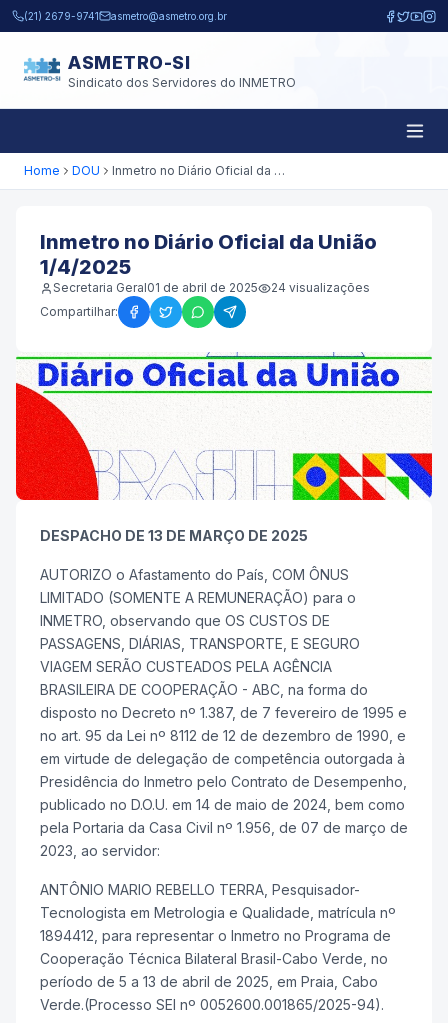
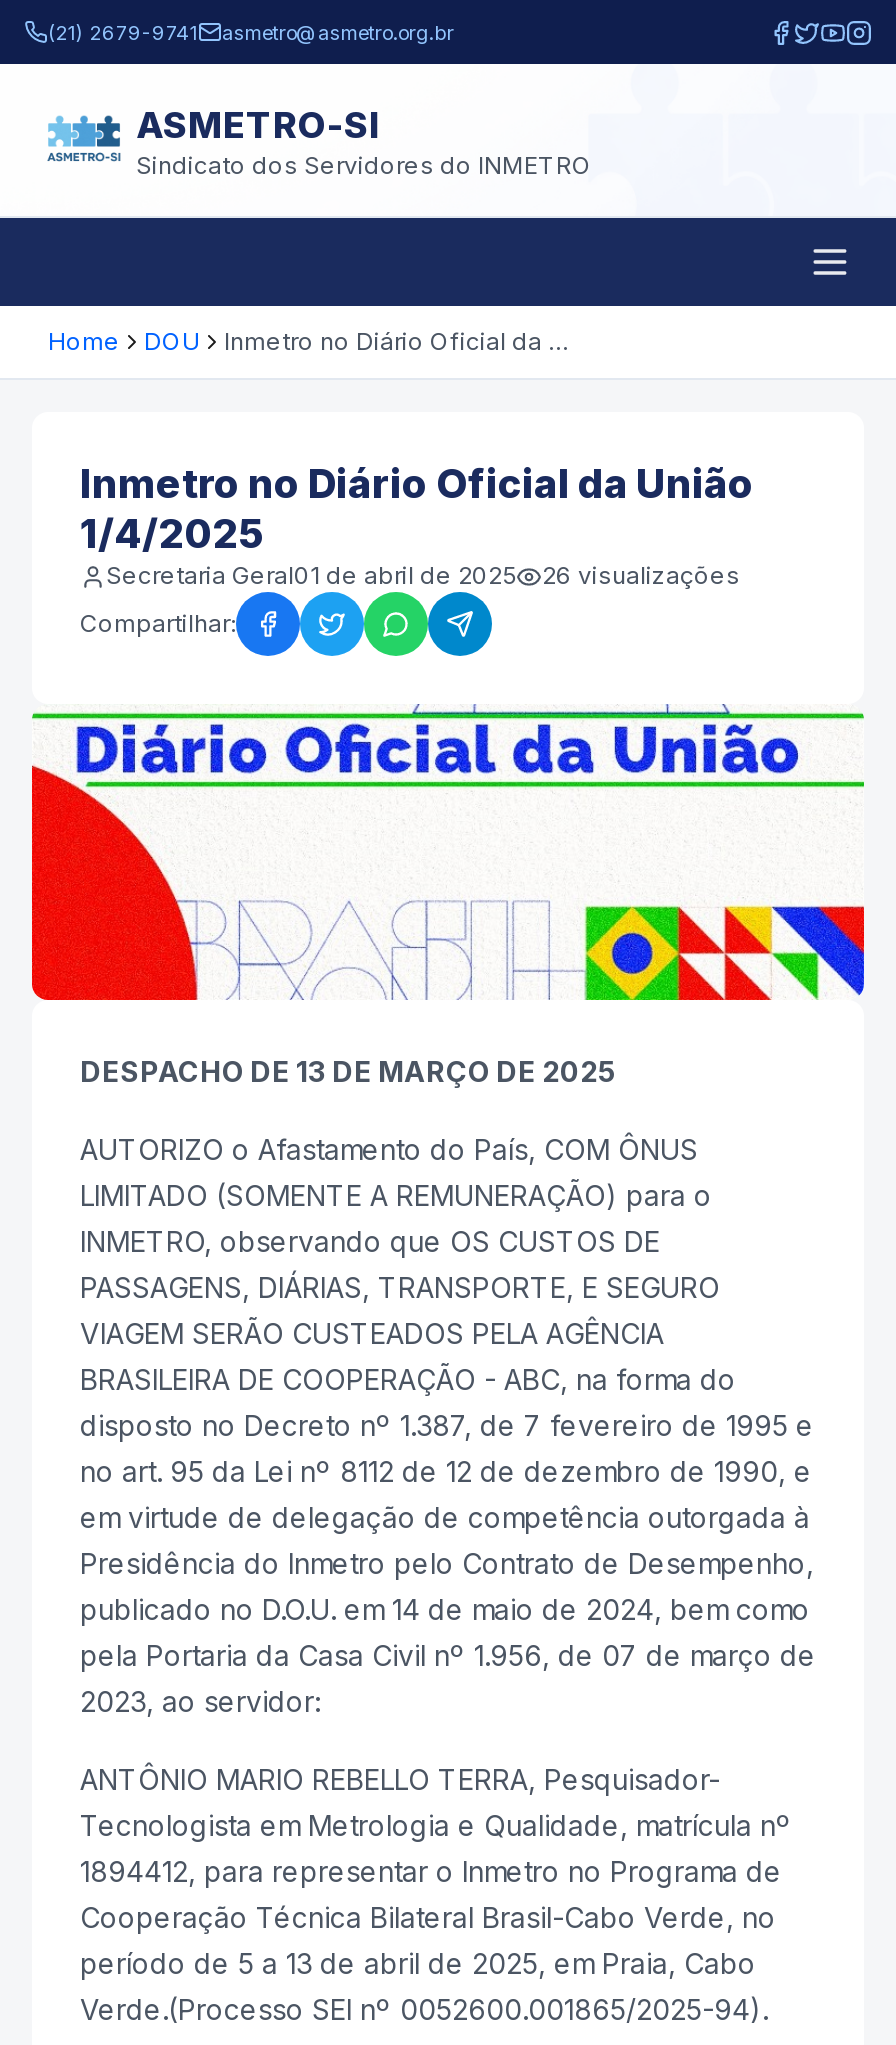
- 24 visualizações
+ 26 visualizações
